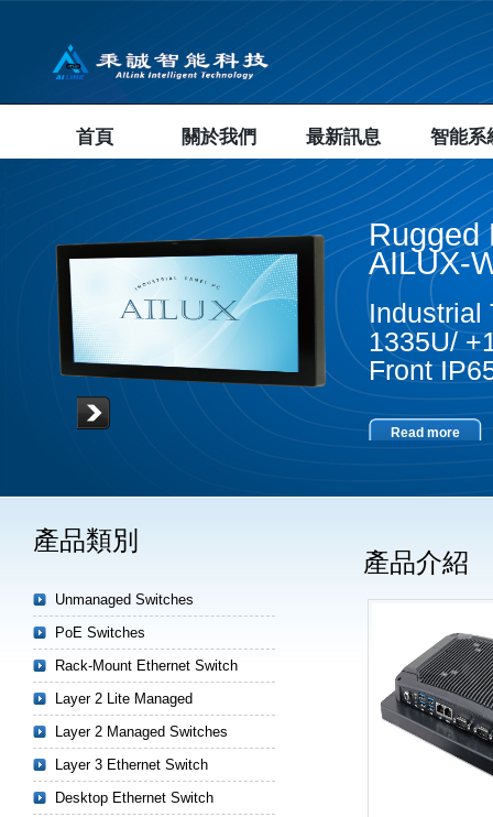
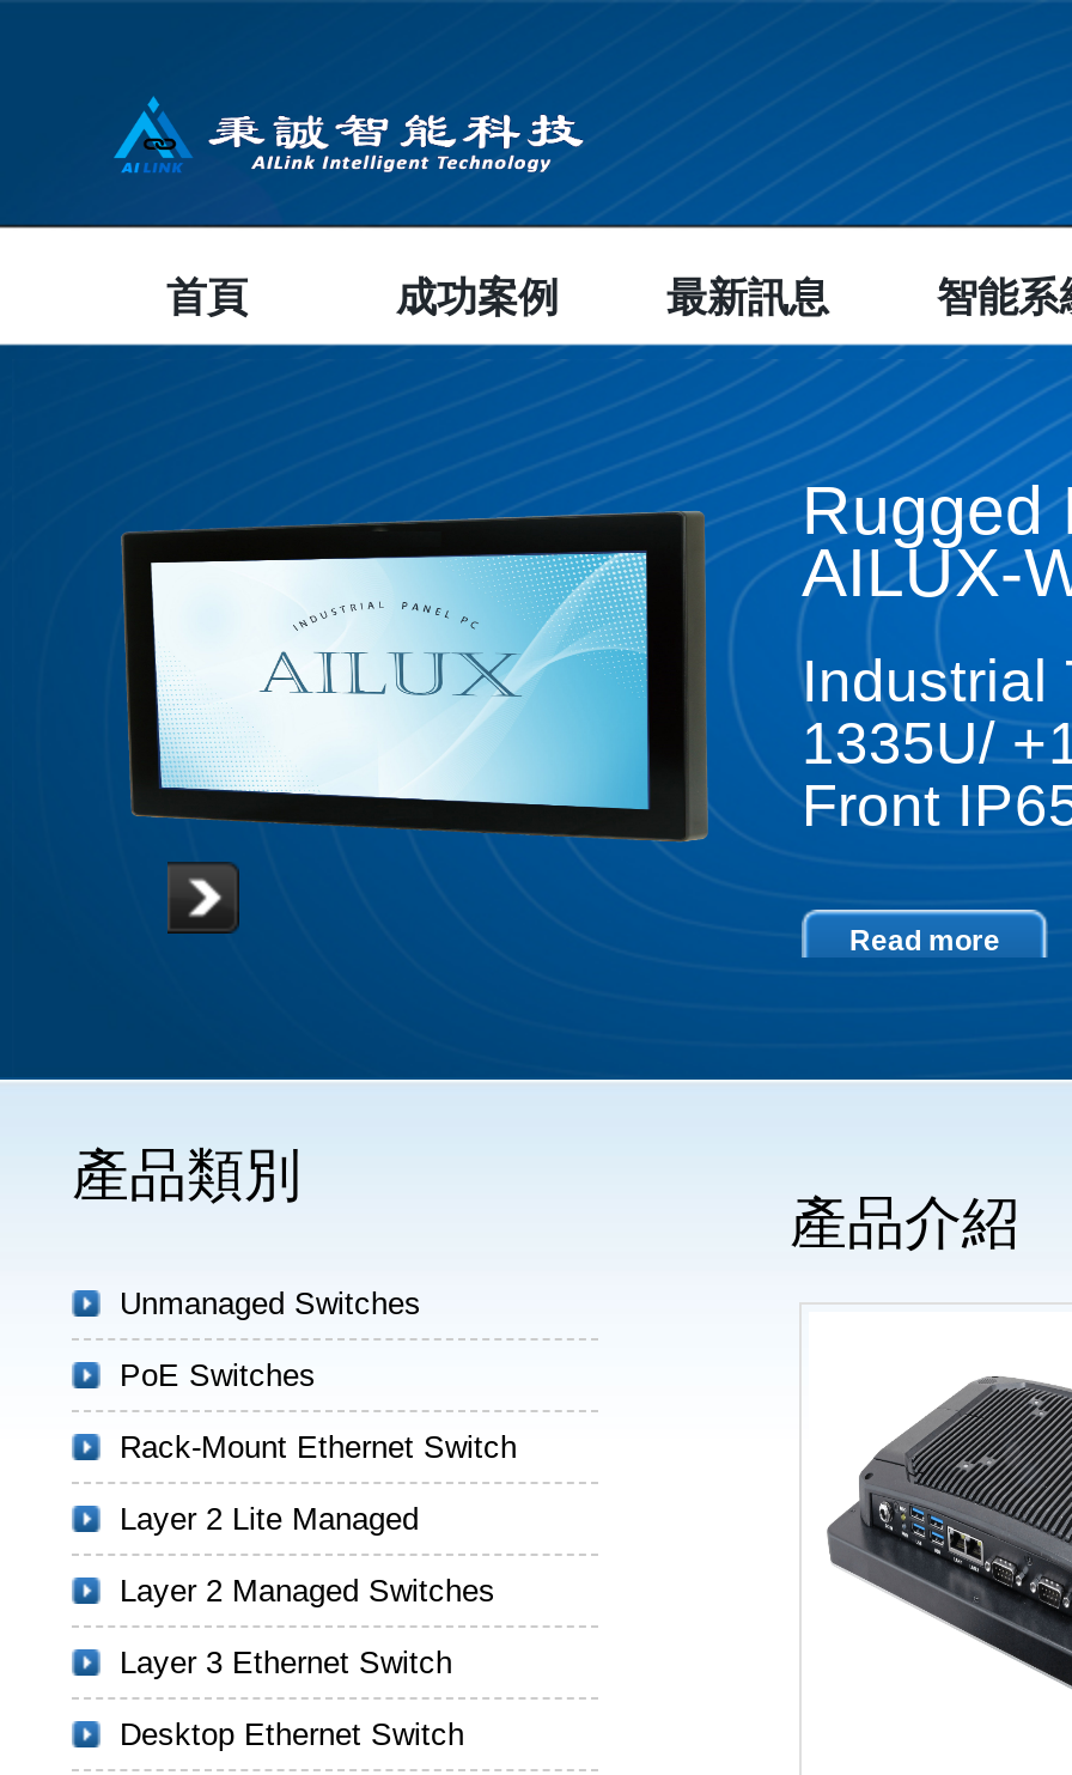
- 關於我們
+ 成功案例
